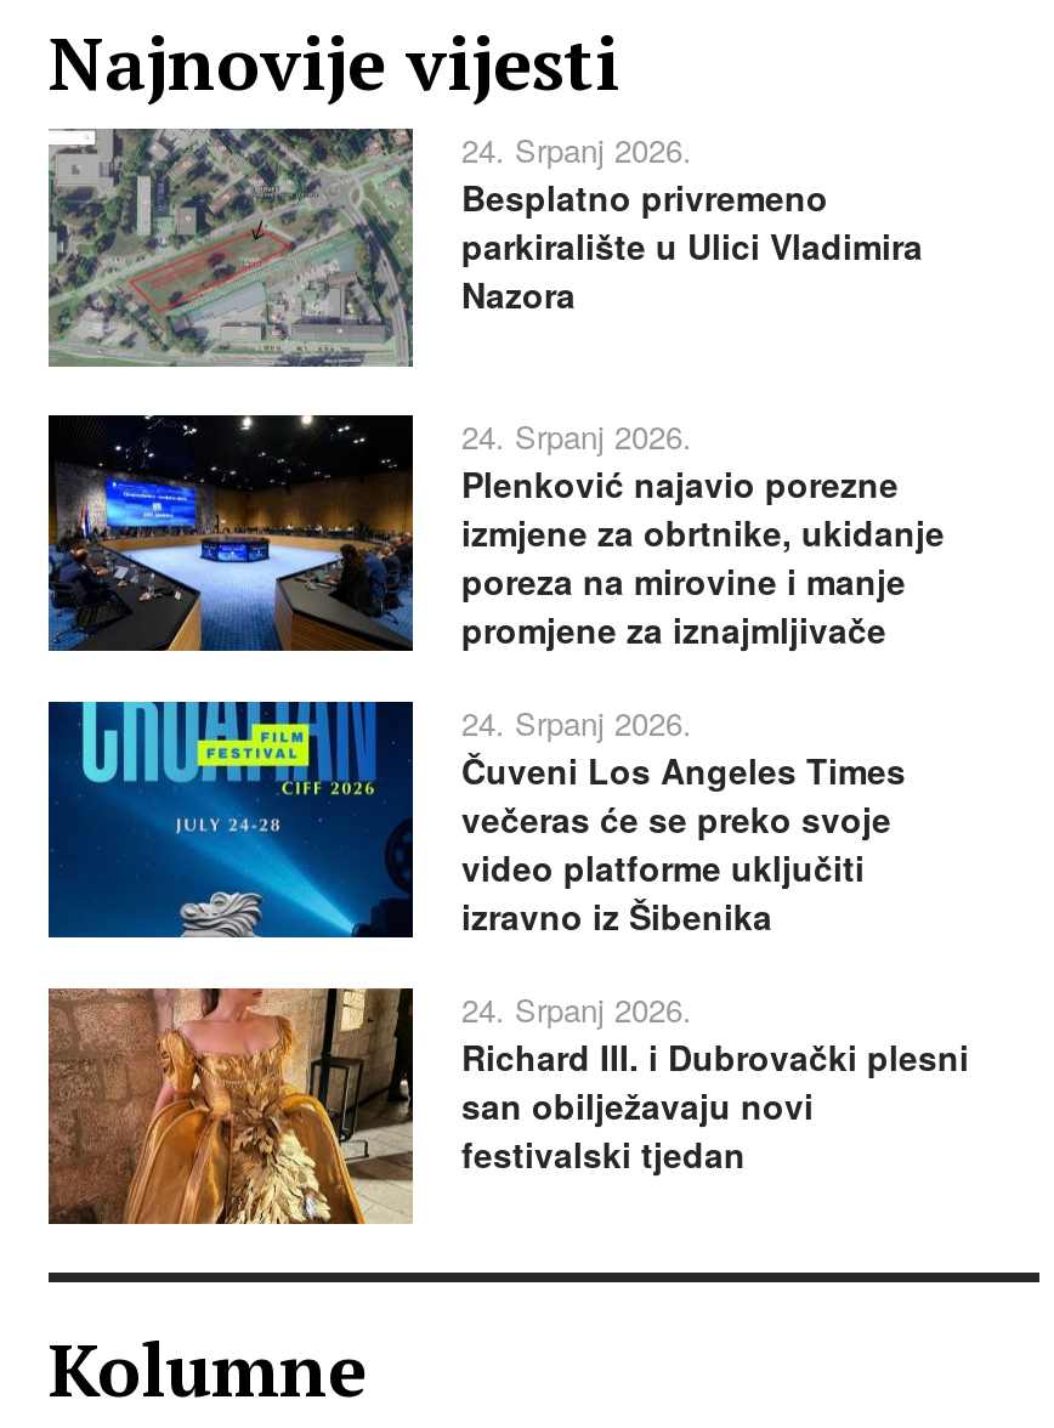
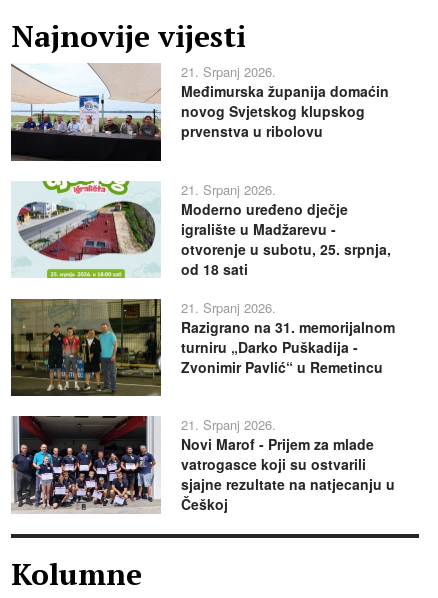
- [image]
- 24. Srpanj 2026.
- Besplatno privremeno
- parkiralište u Ulici Vladimira
- Nazora
+ [image]
+ 21. Srpanj 2026.
+ Međimurska županija domaćin
+ novog Svjetskog klupskog
+ prvenstva u ribolovu

- [image]
- 24. Srpanj 2026.
- Plenković najavio porezne
- izmjene za obrtnike, ukidanje
- poreza na mirovine i manje
- promjene za iznajmljivače
+ [image]
+ 21. Srpanj 2026.
+ Moderno uređeno dječje
+ igralište u Madžarevu -
+ otvorenje u subotu, 25. srpnja,
+ od 18 sati

- [image]
- 24. Srpanj 2026.
- Čuveni Los Angeles Times
- večeras će se preko svoje
- video platforme uključiti
- izravno iz Šibenika
+ [image]
+ 21. Srpanj 2026.
+ Razigrano na 31. memorijalnom
+ turniru „Darko Puškadija -
+ Zvonimir Pavlić“ u Remetincu

- [image]
- 24. Srpanj 2026.
- Richard III. i Dubrovački plesni
- san obilježavaju novi
- festivalski tjedan
+ [image]
+ 21. Srpanj 2026.
+ Novi Marof - Prijem za mlade
+ vatrogasce koji su ostvarili
+ sjajne rezultate na natjecanju u
+ Češkoj
